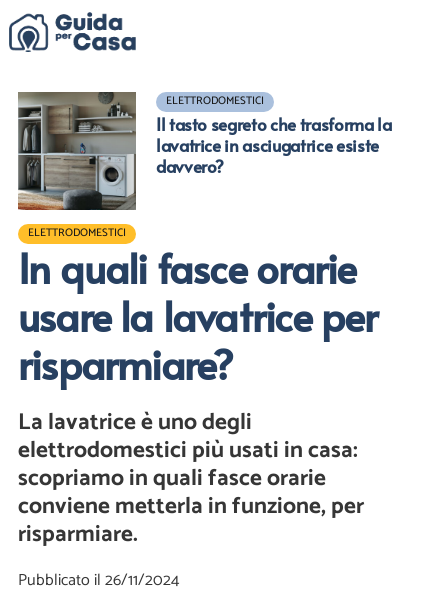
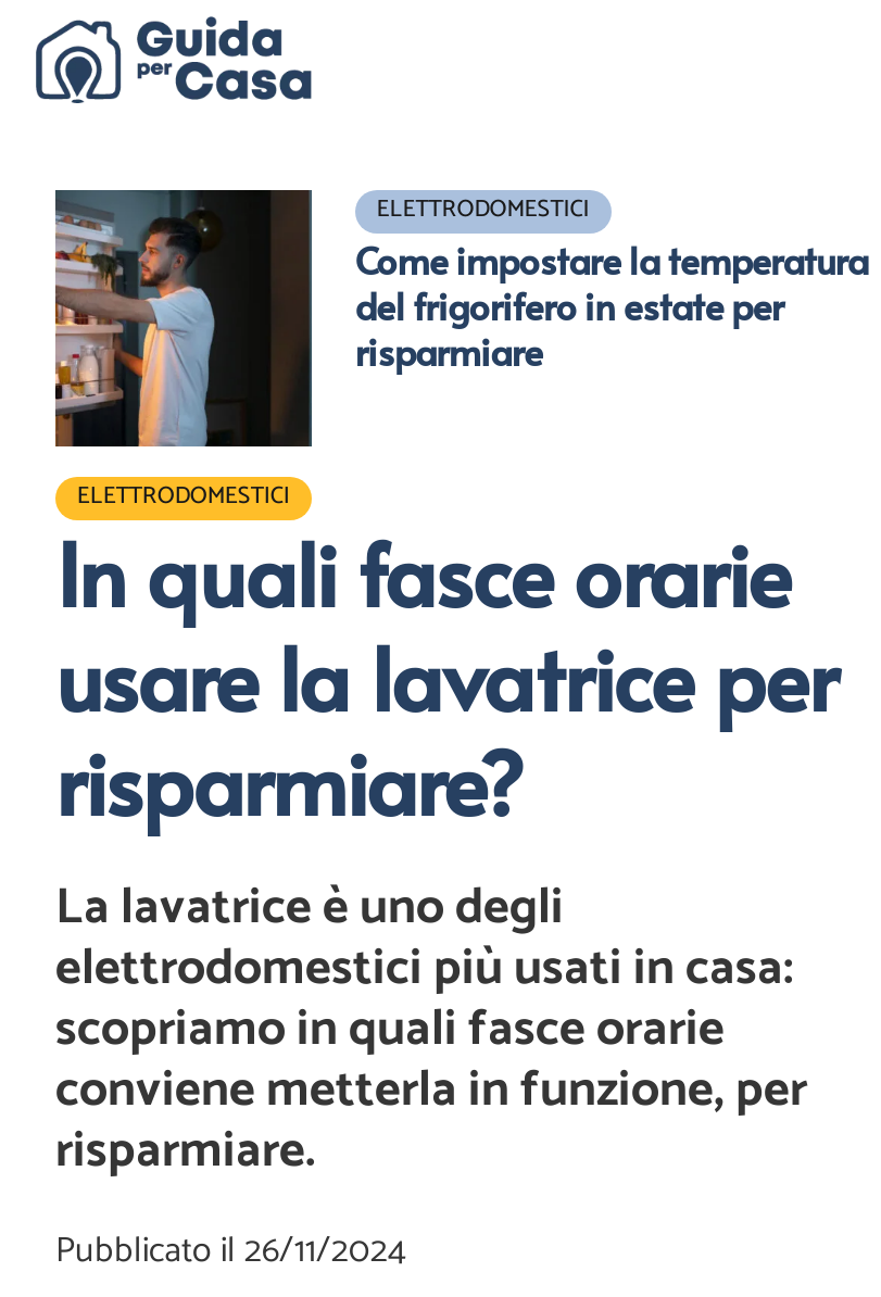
- [image]
- Il tasto segreto che trasforma la
- lavatrice in asciugatrice esiste
- davvero?
+ [image]
+ Come impostare la temperatura
+ del frigorifero in estate per
+ risparmiare
